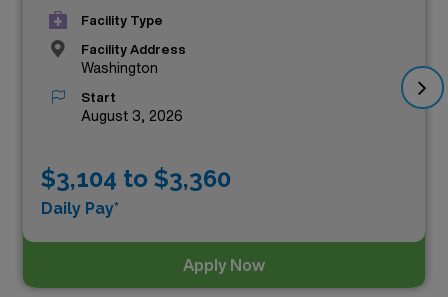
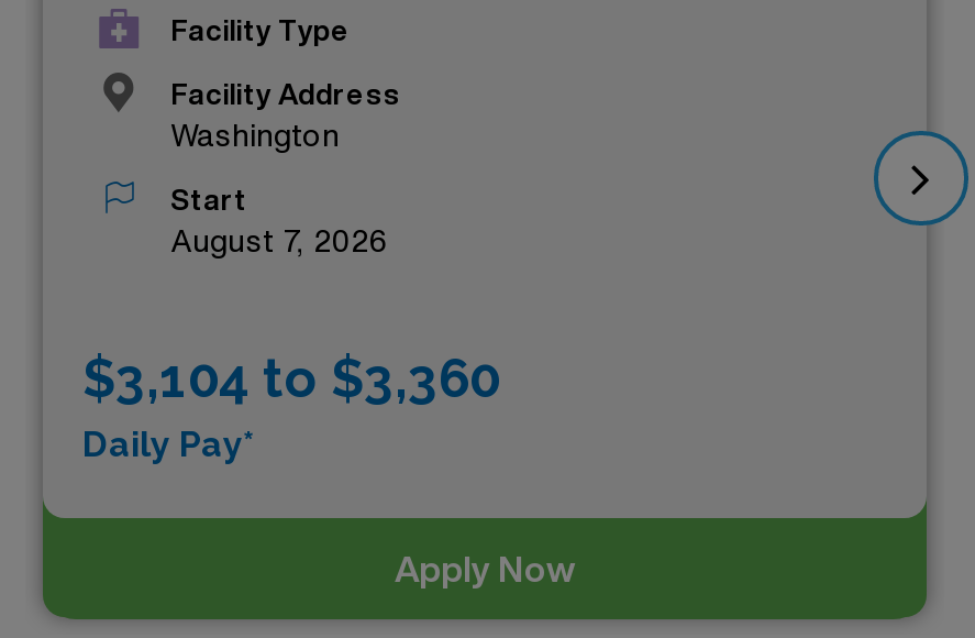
- August 3, 2026
+ August 7, 2026
